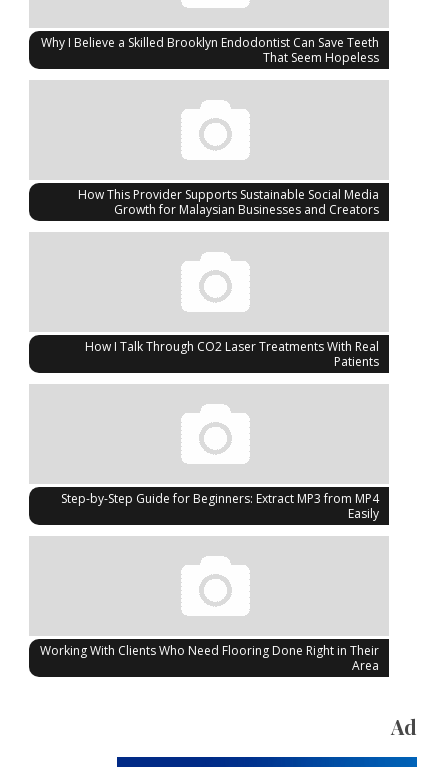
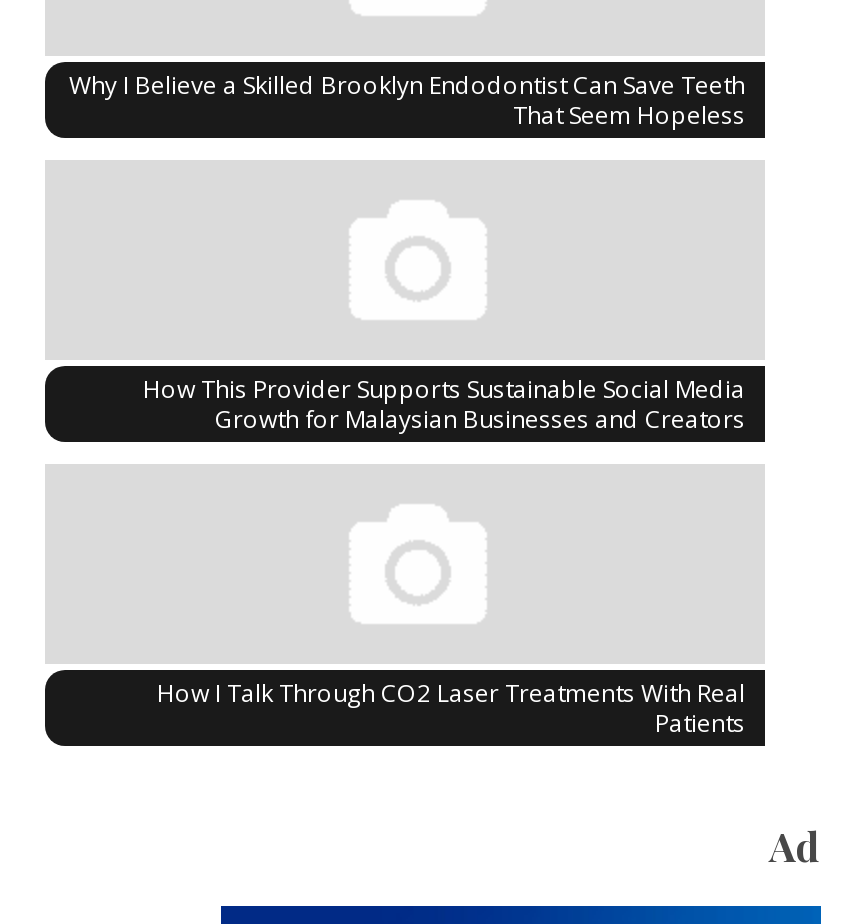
- Step-by-Step Guide for Beginners: Extract MP3 from MP4
- Easily

- Working With Clients Who Need Flooring Done Right in Their
- Area
